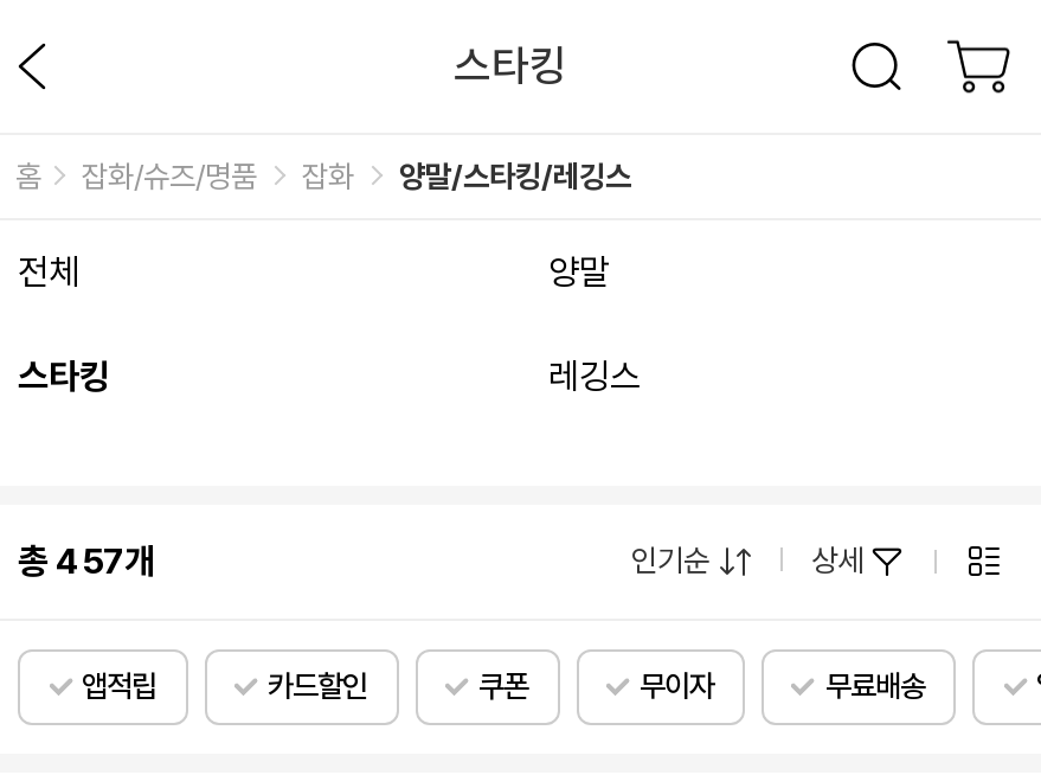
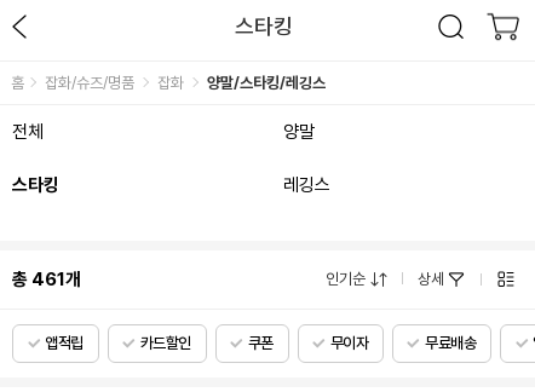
- 총 457개
+ 총 461개
